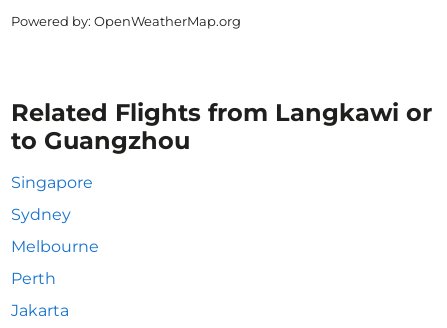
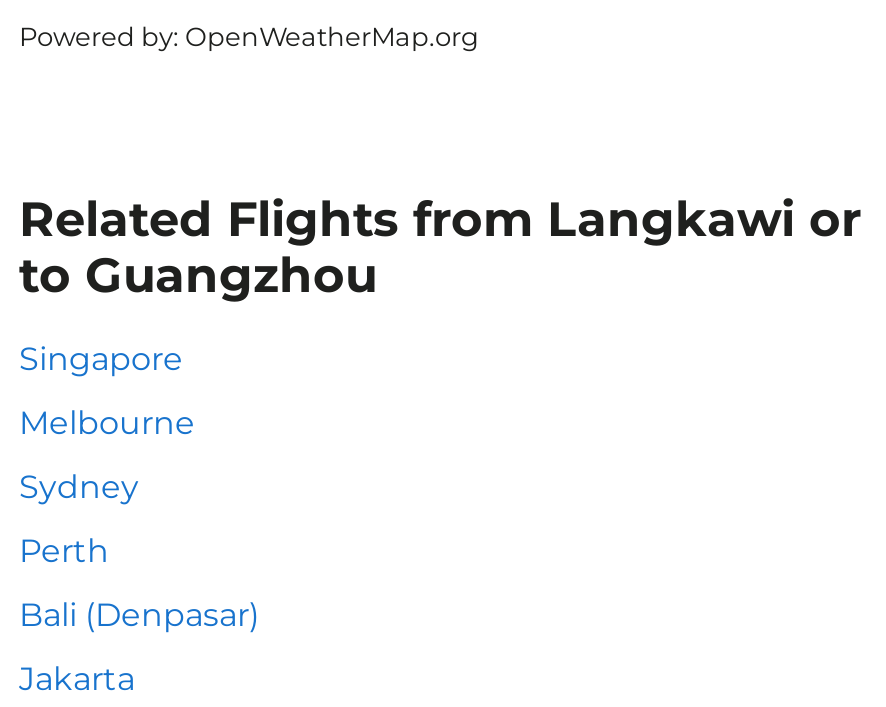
moved up: Melbourne

+ Bali (Denpasar)
